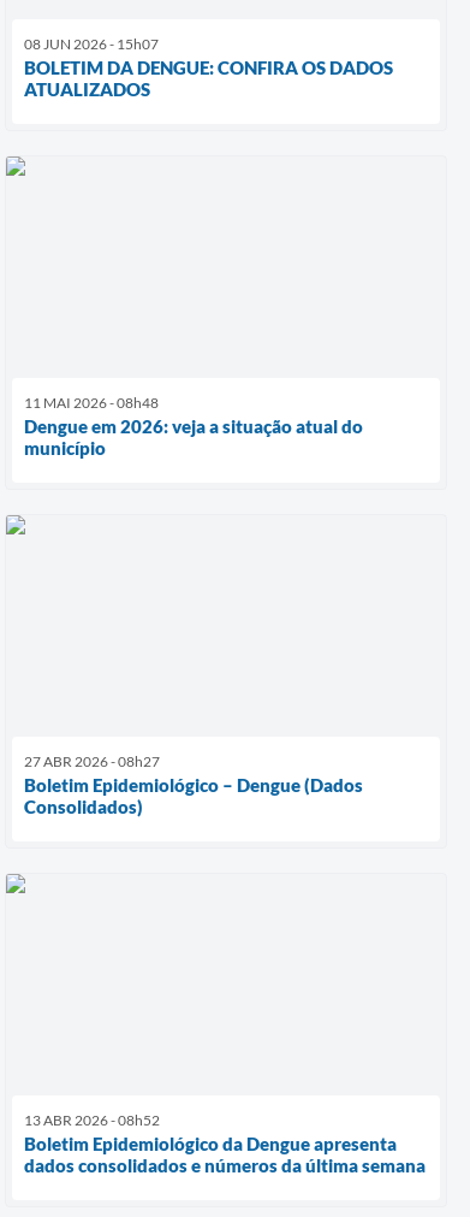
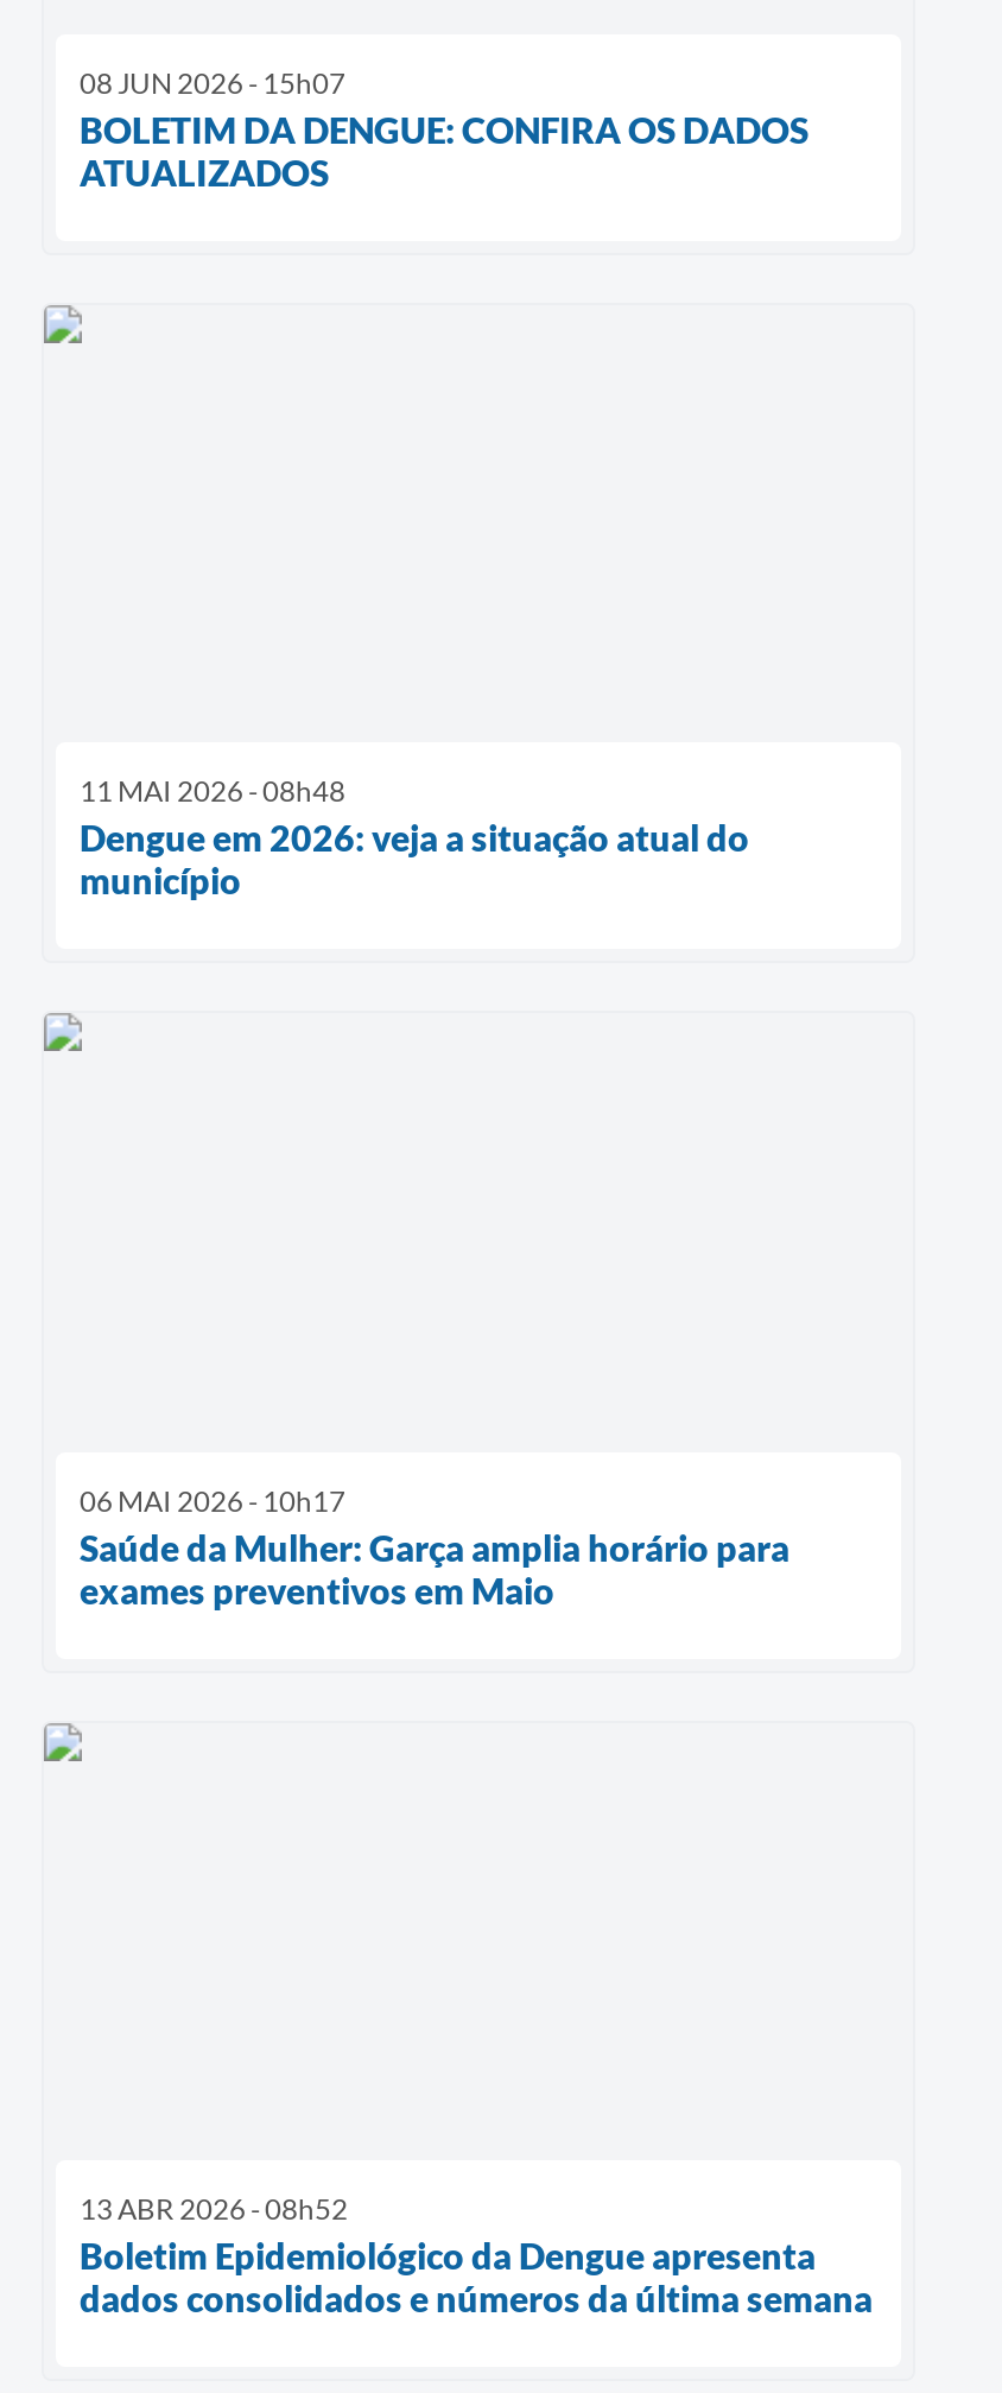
- 27 ABR 2026 - 08h27
- Boletim Epidemiológico – Dengue (Dados
- Consolidados)
+ 06 MAI 2026 - 10h17
+ Saúde da Mulher: Garça amplia horário para
+ exames preventivos em Maio
